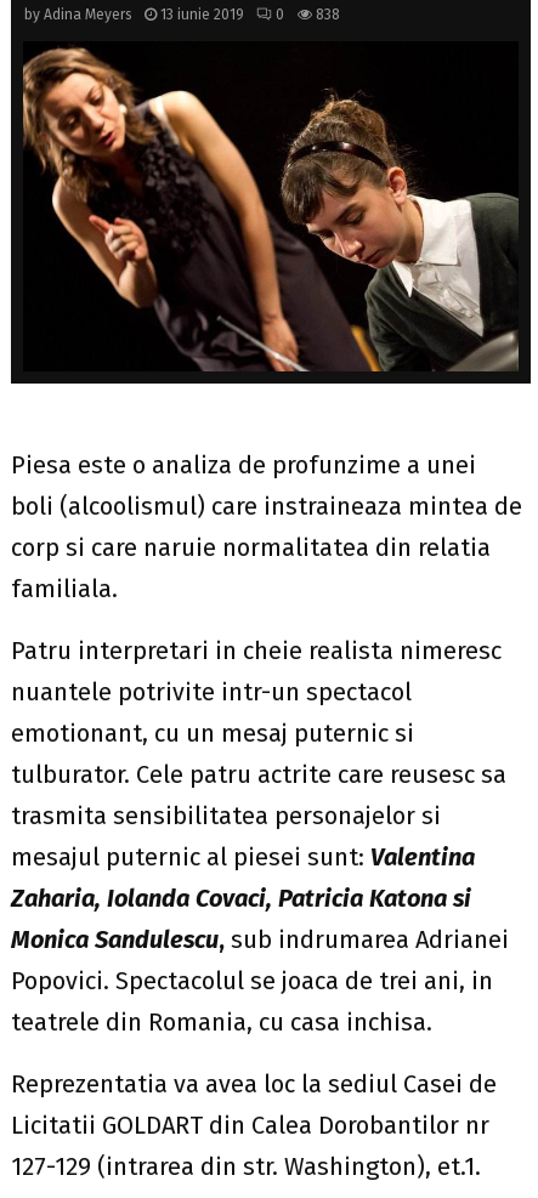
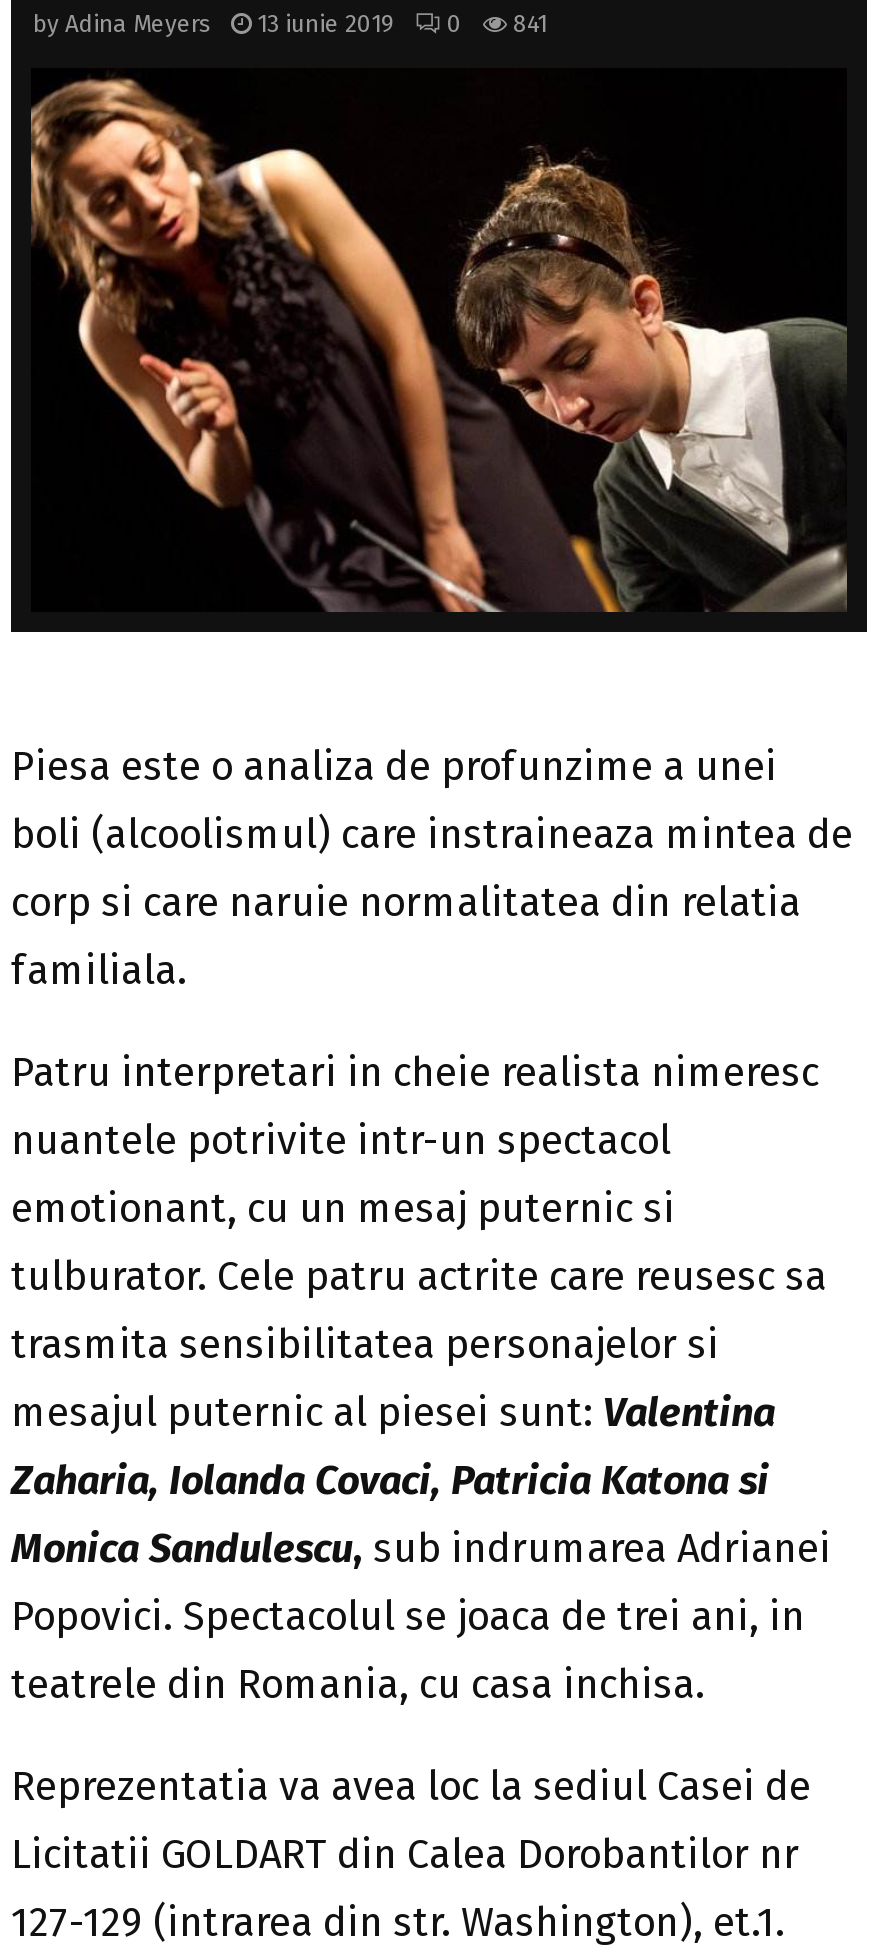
- by Adina Meyers 13 iunie 2019 0 838
+ by Adina Meyers 13 iunie 2019 0 841
